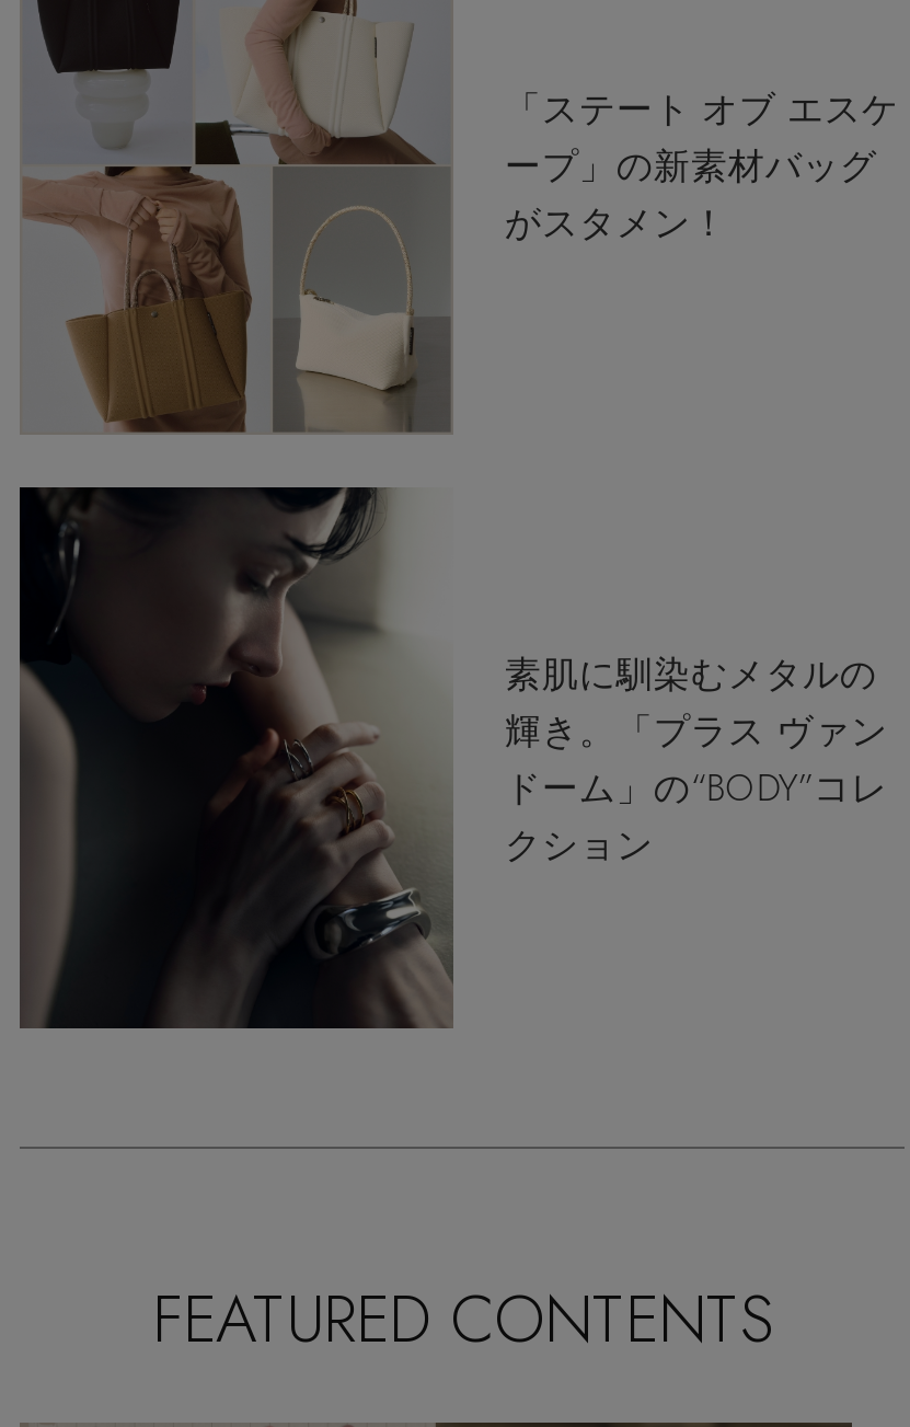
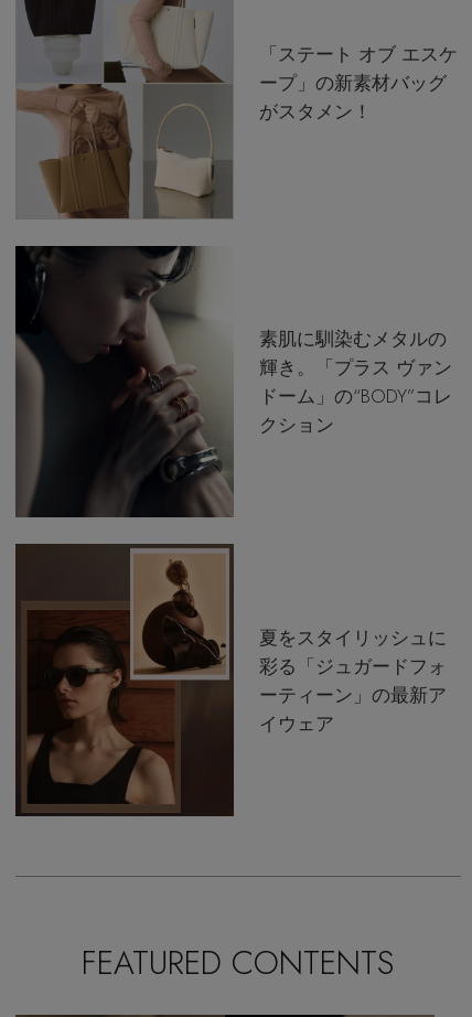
+ [image]
+ 夏をスタイリッシュに
+ 彩る「ジュガードフォ
+ ーティーン」の最新ア
+ イウェア
